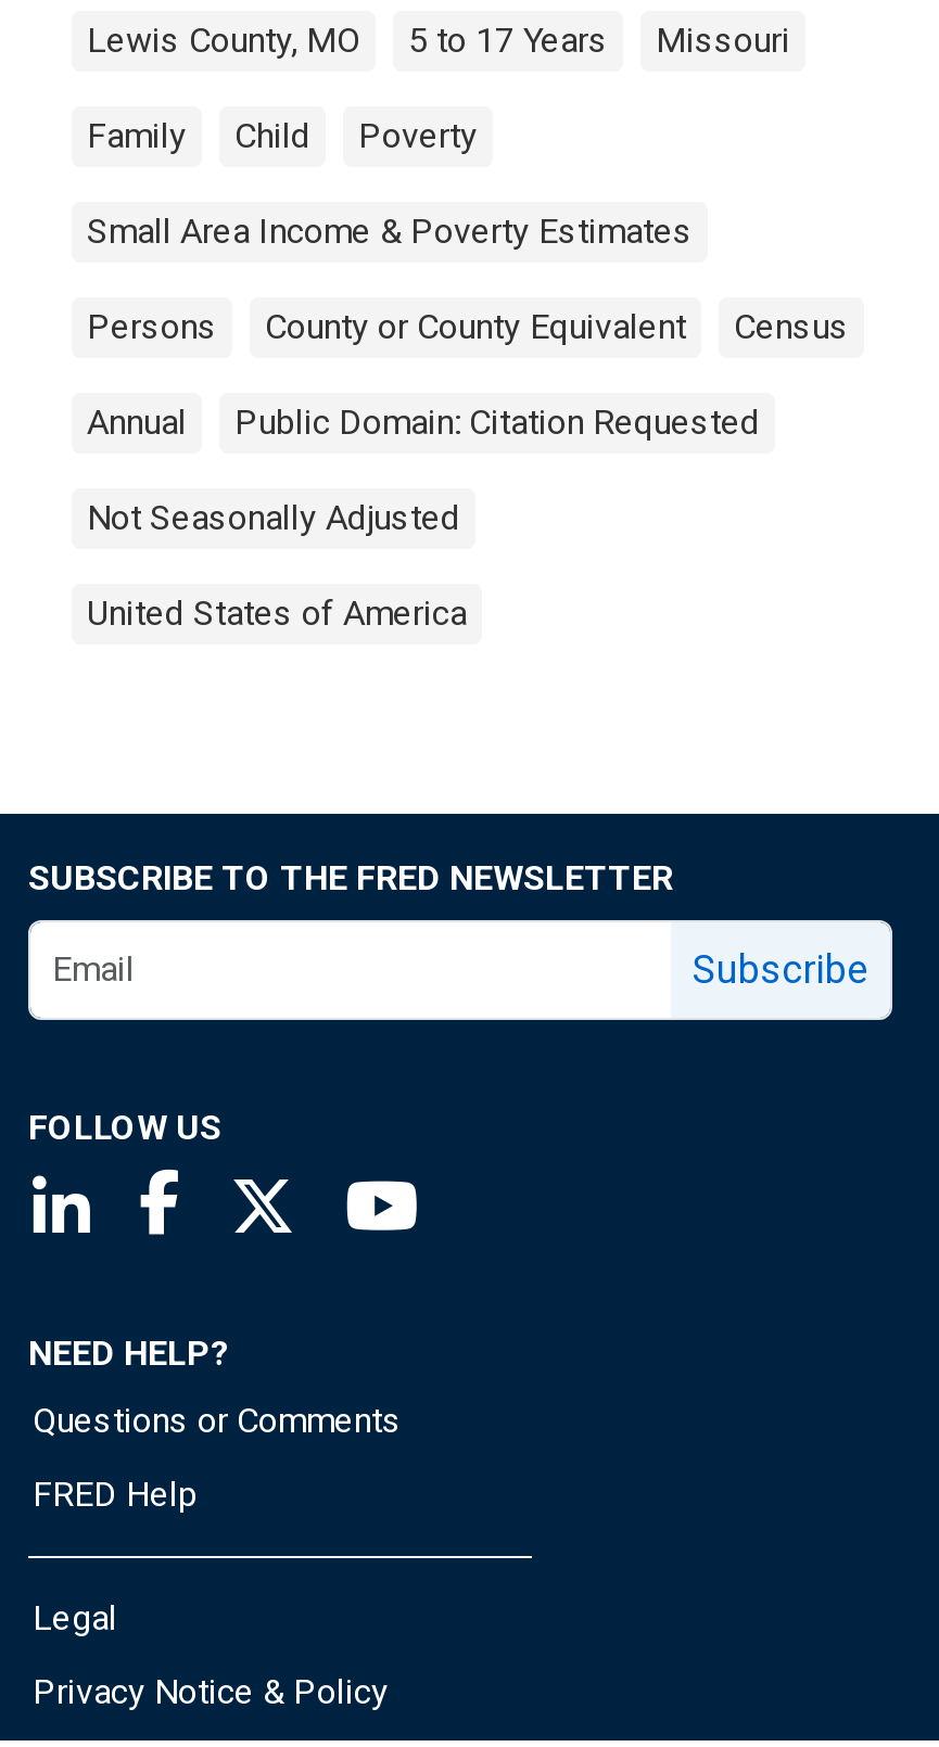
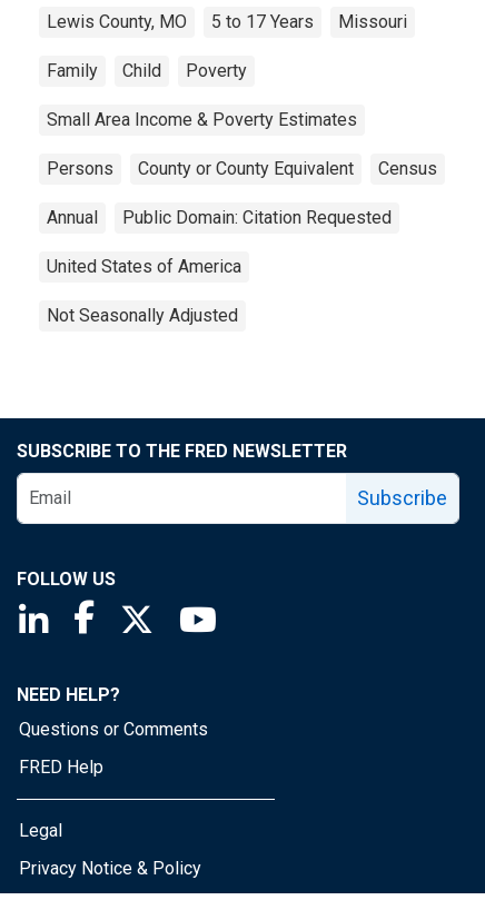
moved down: Not Seasonally Adjusted

moved up: United States of America
